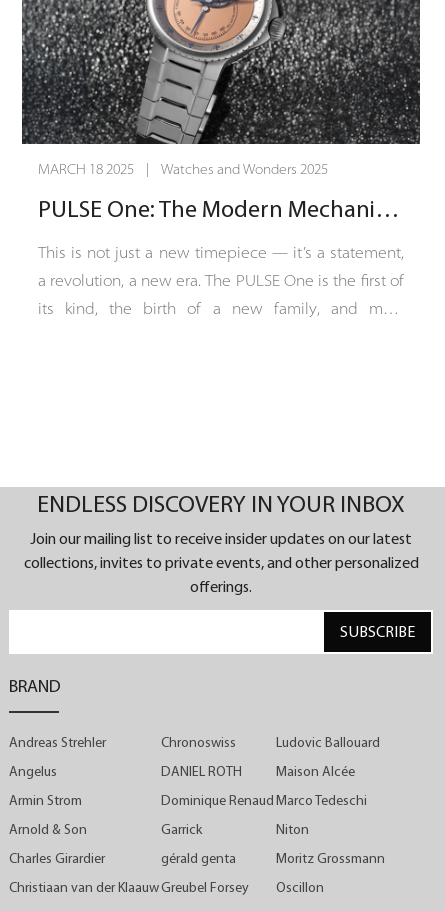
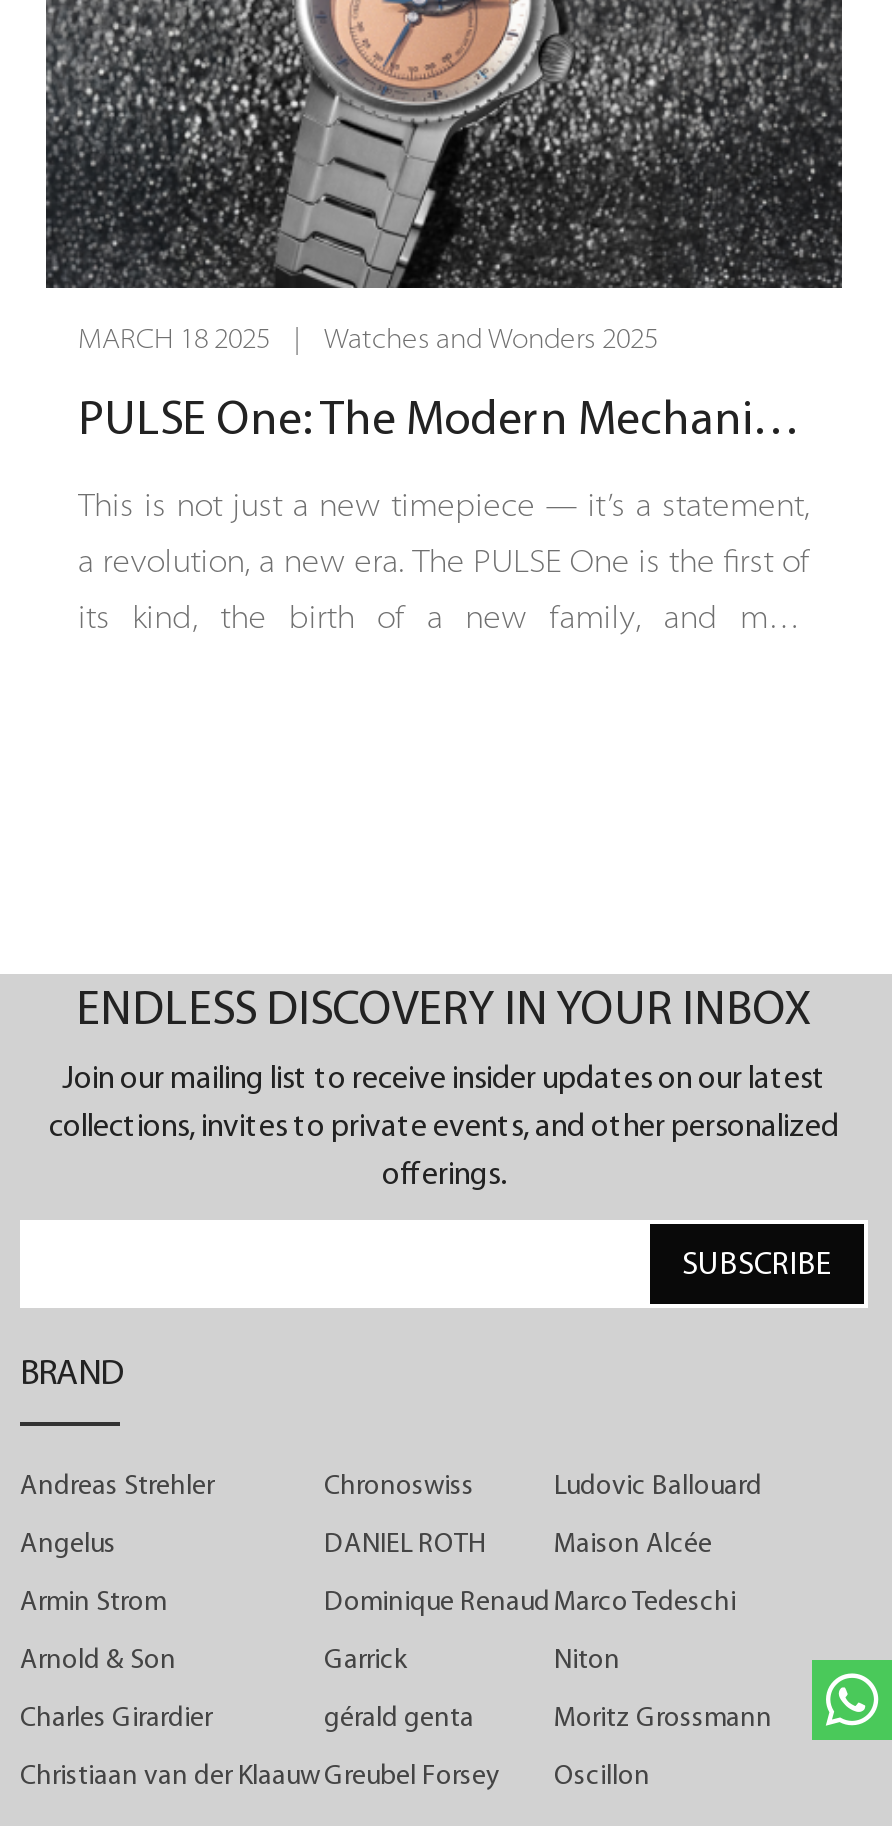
+ [image]
